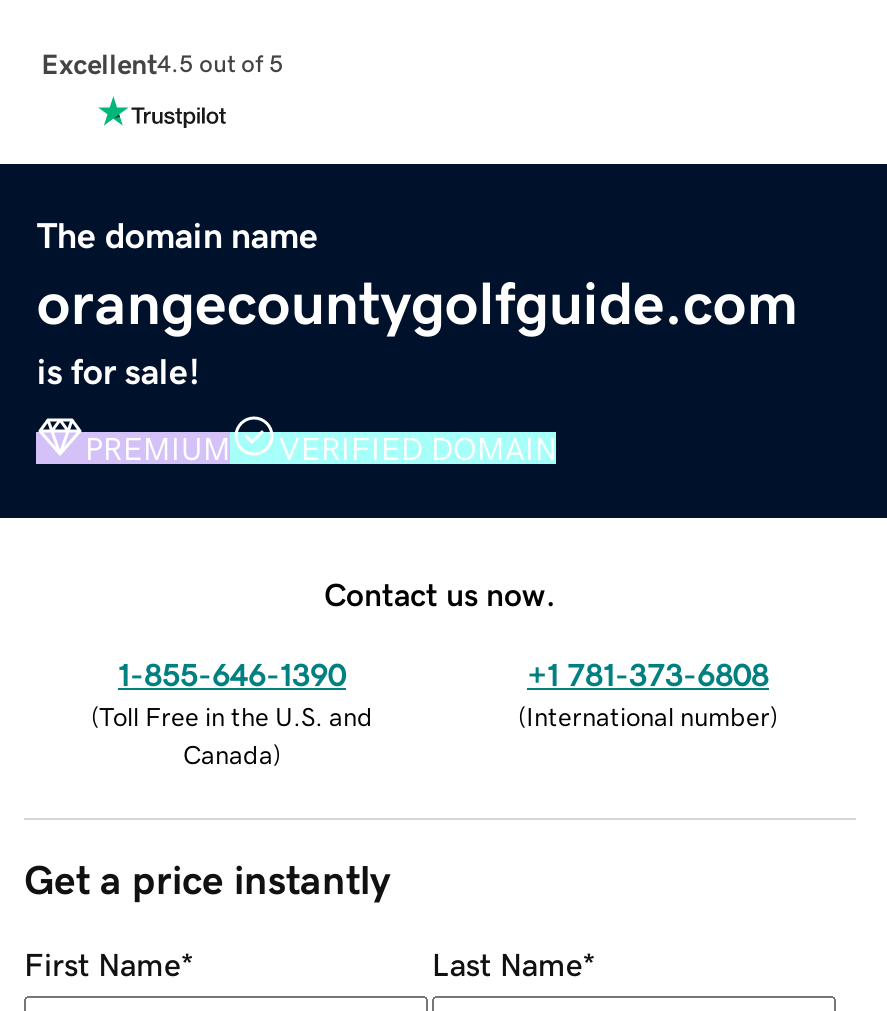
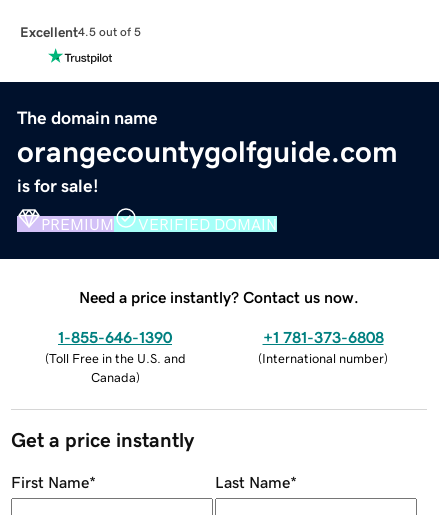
- Contact us now.
+ Need a price instantly? Contact us now.
